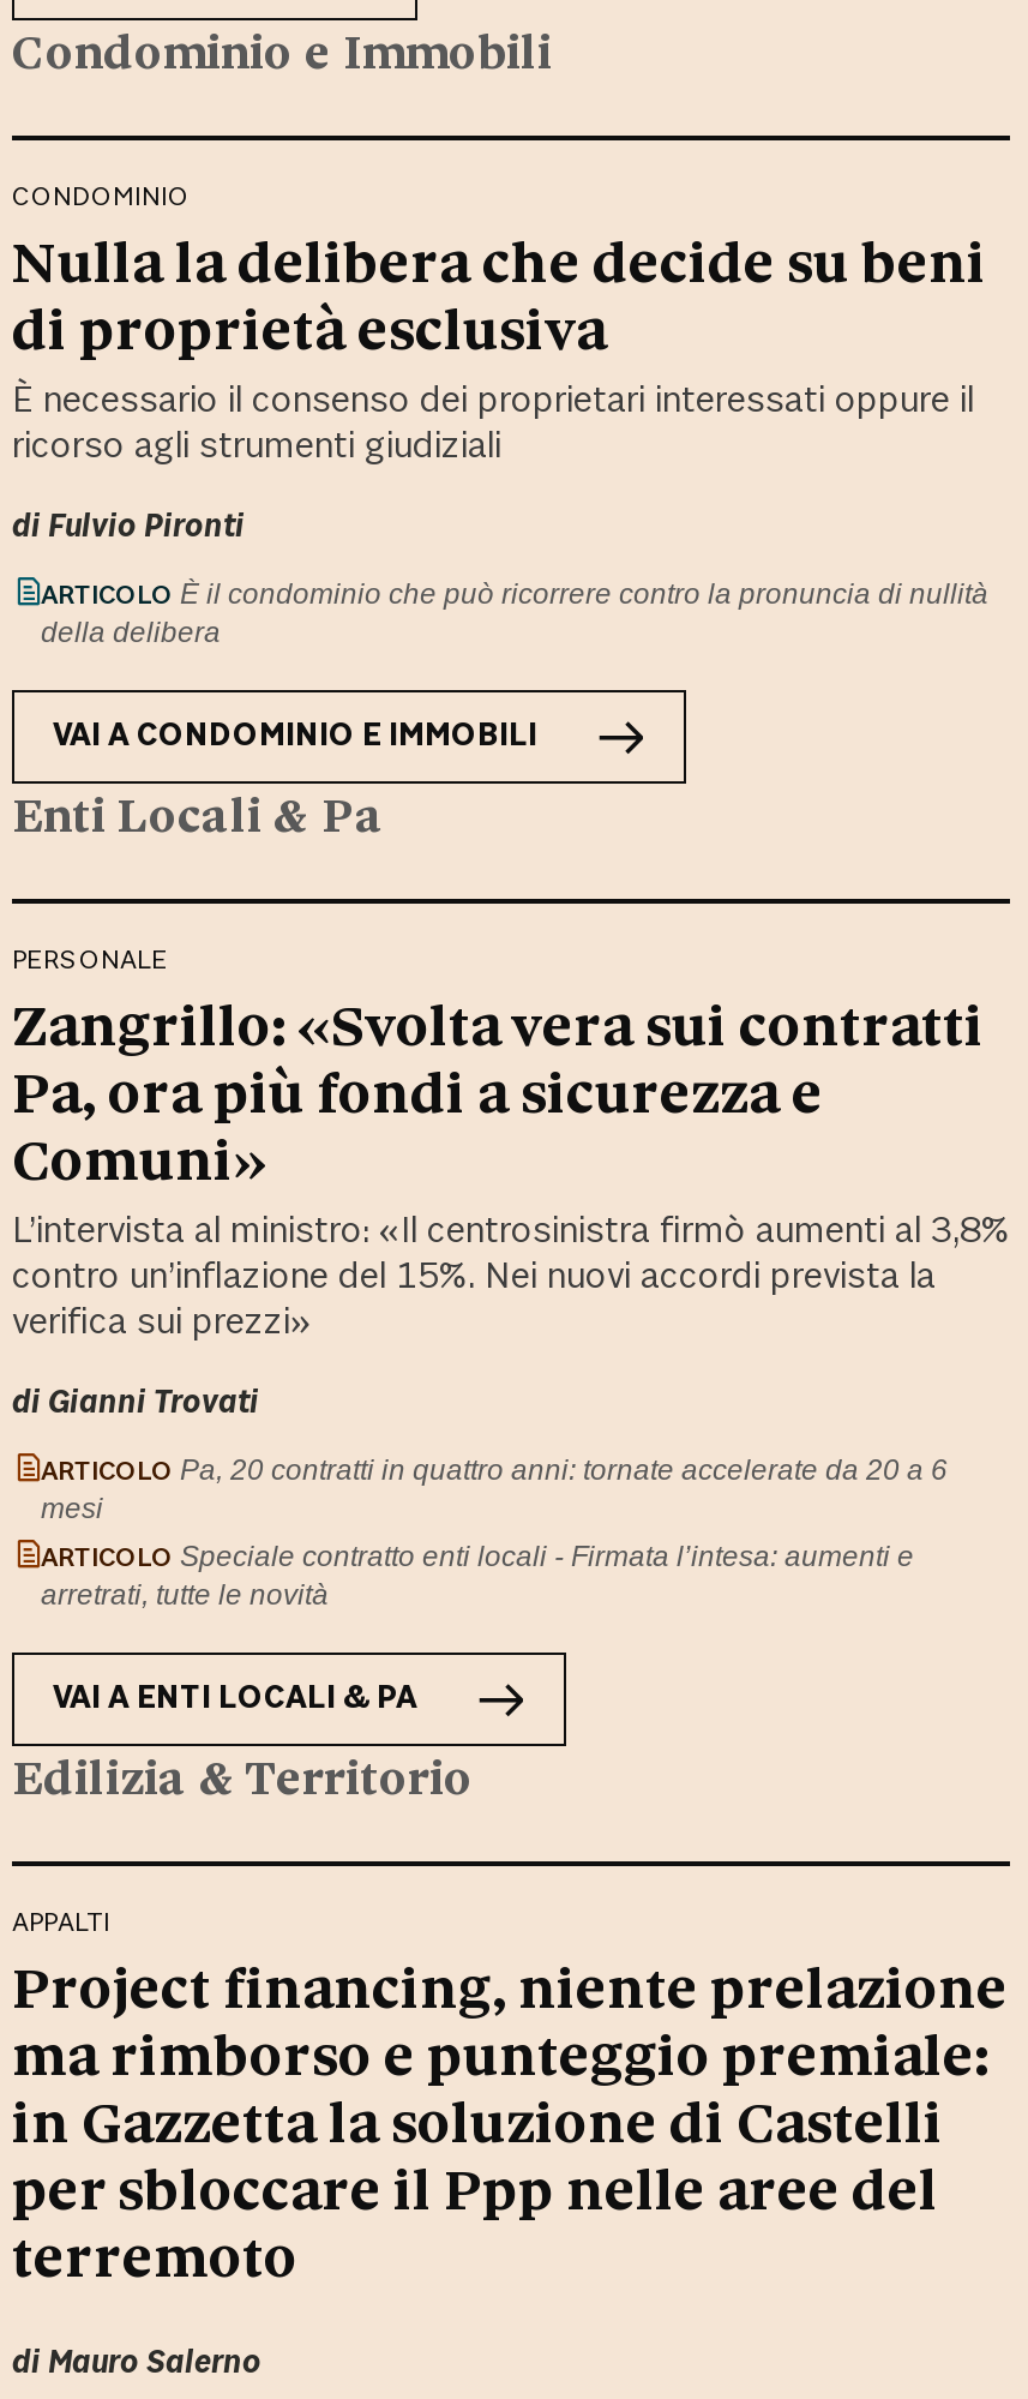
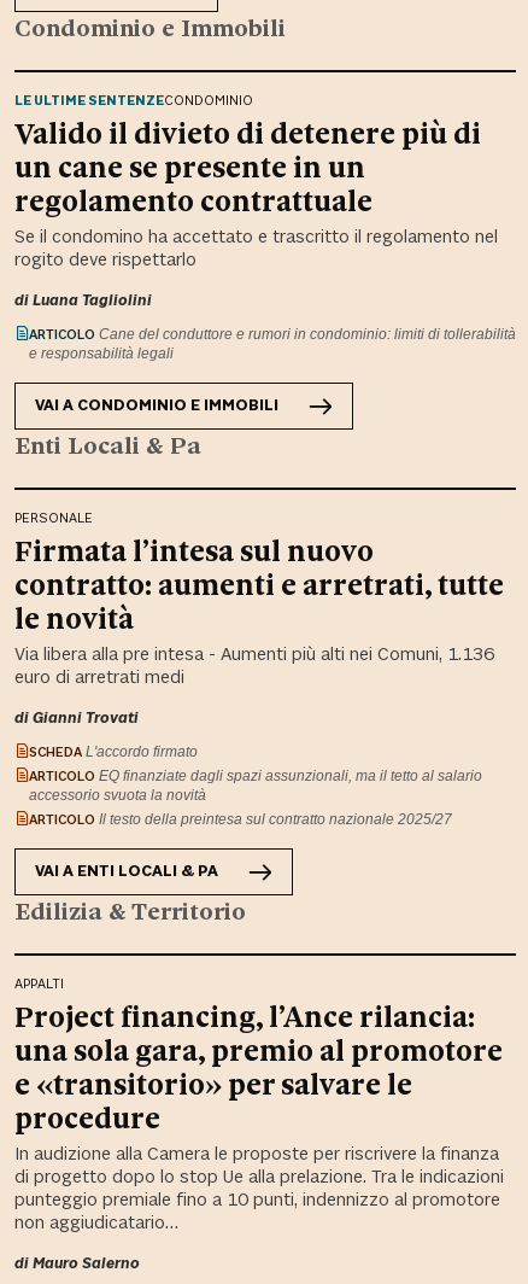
- CONDOMINIO
- Nulla la delibera che decide su beni
- di proprietà esclusiva
- È necessario il consenso dei proprietari interessati oppure il
- ricorso agli strumenti giudiziali
+ LE ULTIME SENTENZECONDOMINIO
+ Valido il divieto di detenere più di
+ un cane se presente in un
+ regolamento contrattuale
+ Se il condomino ha accettato e trascritto il regolamento nel
+ rogito deve rispettarlo

- di Fulvio Pironti
+ di Luana Tagliolini

- ARTICOLO È il condominio che può ricorrere contro la pronuncia di nullità
- della delibera
+ ARTICOLO Cane del conduttore e rumori in condominio: limiti di tollerabilità
+ e responsabilità legali

- Zangrillo: «Svolta vera sui contratti
- Pa, ora più fondi a sicurezza e
- Comuni»
- L’intervista al ministro: «Il centrosinistra firmò aumenti al 3,8%
- contro un’inflazione del 15%. Nei nuovi accordi prevista la
- verifica sui prezzi»
+ Firmata l’intesa sul nuovo
+ contratto: aumenti e arretrati, tutte
+ le novità
+ Via libera alla pre intesa - Aumenti più alti nei Comuni, 1.136
+ euro di arretrati medi

- ARTICOLO Pa, 20 contratti in quattro anni: tornate accelerate da 20 a 6
- mesi
- ARTICOLO Speciale contratto enti locali - Firmata l’intesa: aumenti e
- arretrati, tutte le novità
+ SCHEDA L'accordo firmato
+ ARTICOLO EQ finanziate dagli spazi assunzionali, ma il tetto al salario
+ accessorio svuota la novità
+ ARTICOLO Il testo della preintesa sul contratto nazionale 2025/27

- Project financing, niente prelazione
- ma rimborso e punteggio premiale:
- in Gazzetta la soluzione di Castelli
- per sbloccare il Ppp nelle aree del
- terremoto
+ Project financing, l’Ance rilancia:
+ una sola gara, premio al promotore
+ e «transitorio» per salvare le
+ procedure
+ In audizione alla Camera le proposte per riscrivere la finanza
+ di progetto dopo lo stop Ue alla prelazione. Tra le indicazioni
+ punteggio premiale fino a 10 punti, indennizzo al promotore
+ non aggiudicatario…
